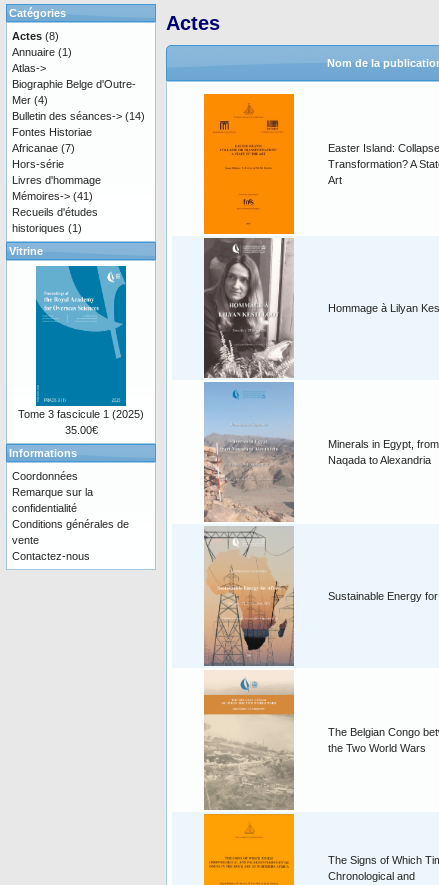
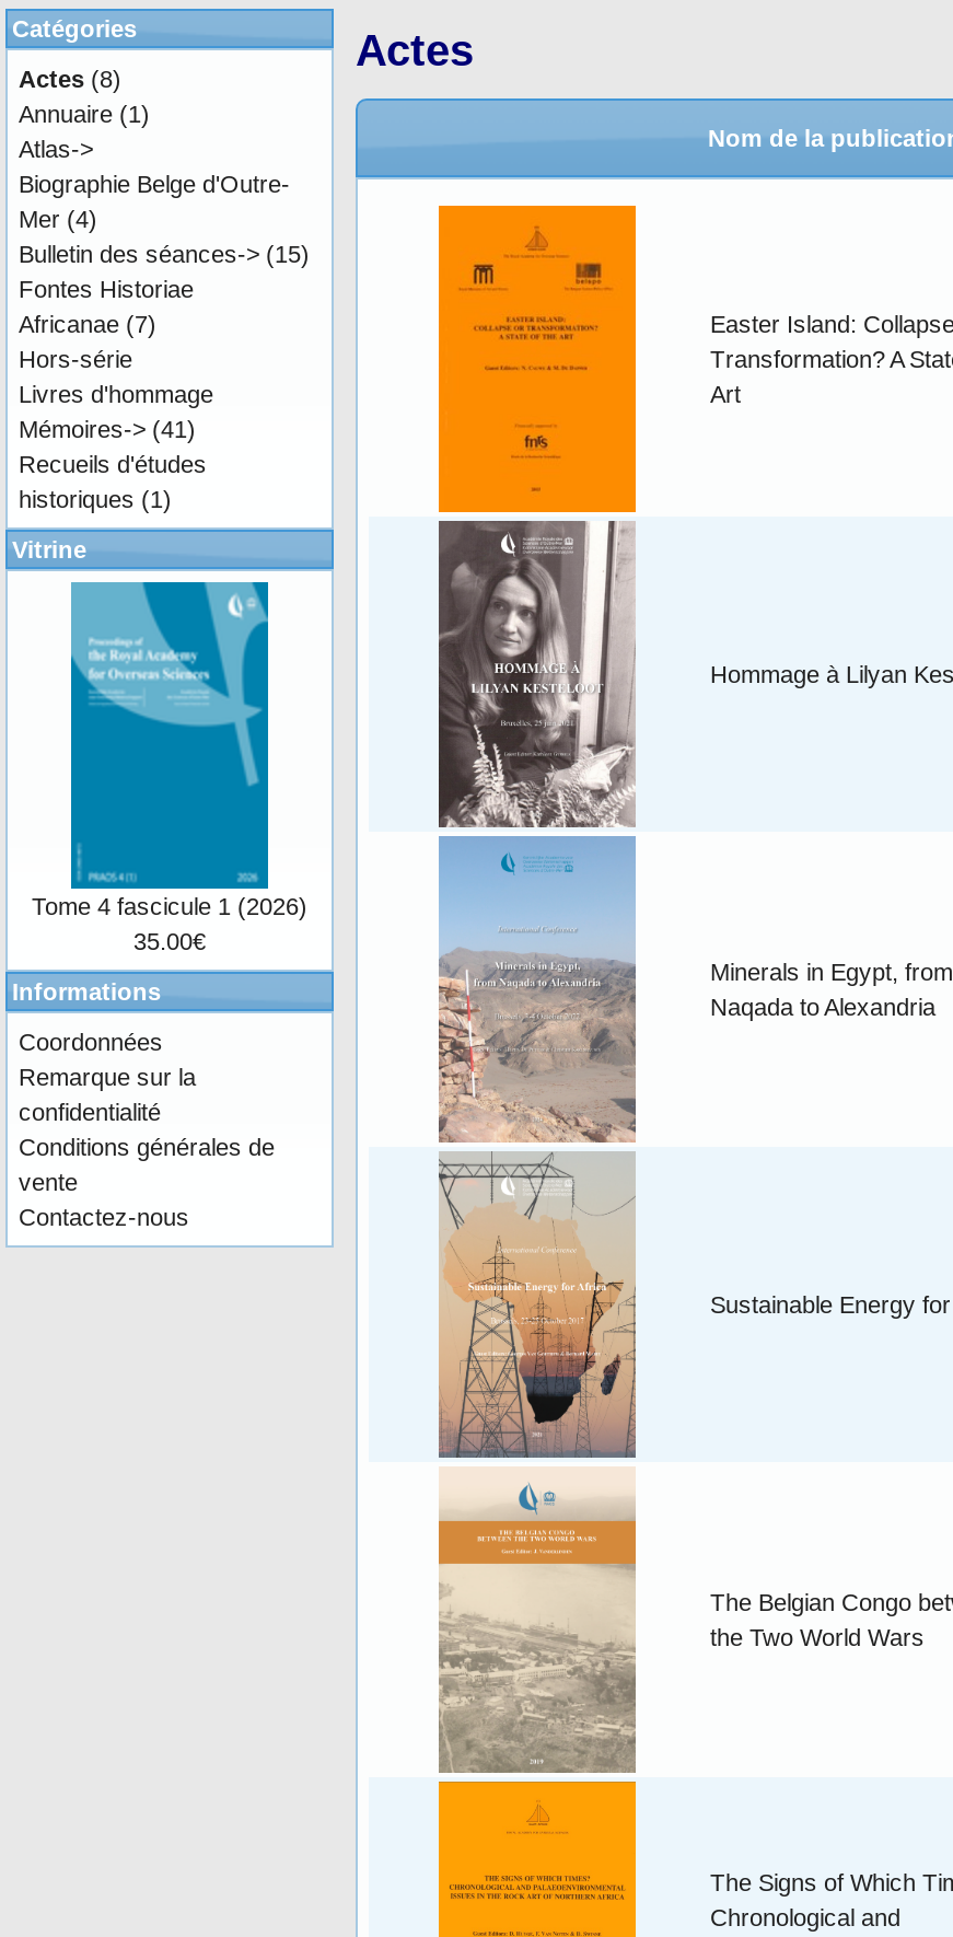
- Bulletin des séances-> (14)
+ Bulletin des séances-> (15)

- Tome 3 fascicule 1 (2025)
+ Tome 4 fascicule 1 (2026)
